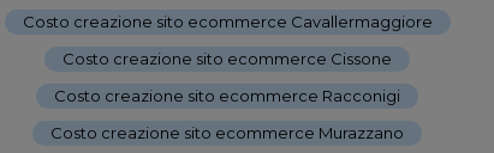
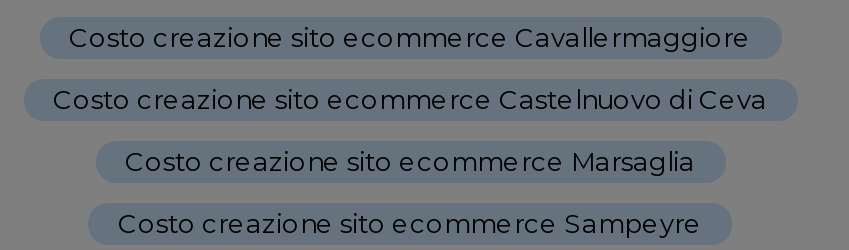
- Costo creazione sito ecommerce Cissone
+ Costo creazione sito ecommerce Castelnuovo di Ceva

- Costo creazione sito ecommerce Racconigi
+ Costo creazione sito ecommerce Marsaglia

- Costo creazione sito ecommerce Murazzano
+ Costo creazione sito ecommerce Sampeyre
